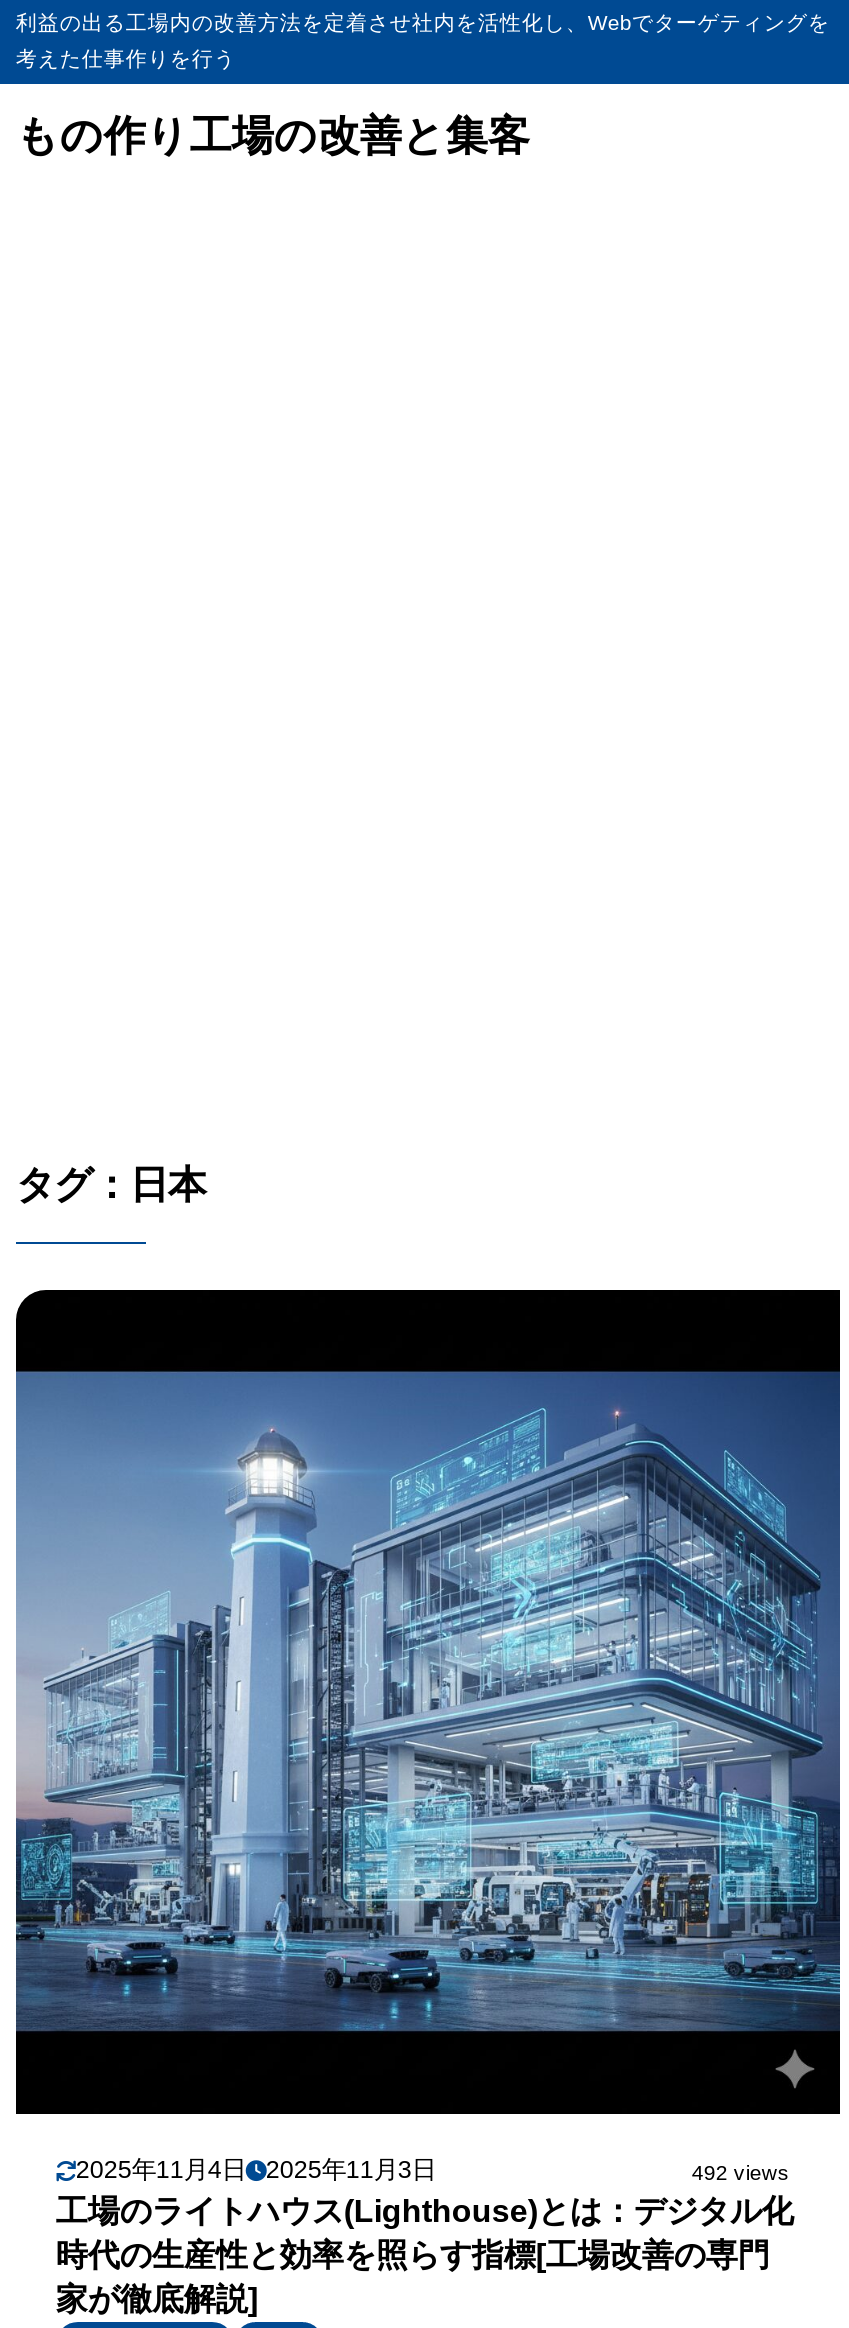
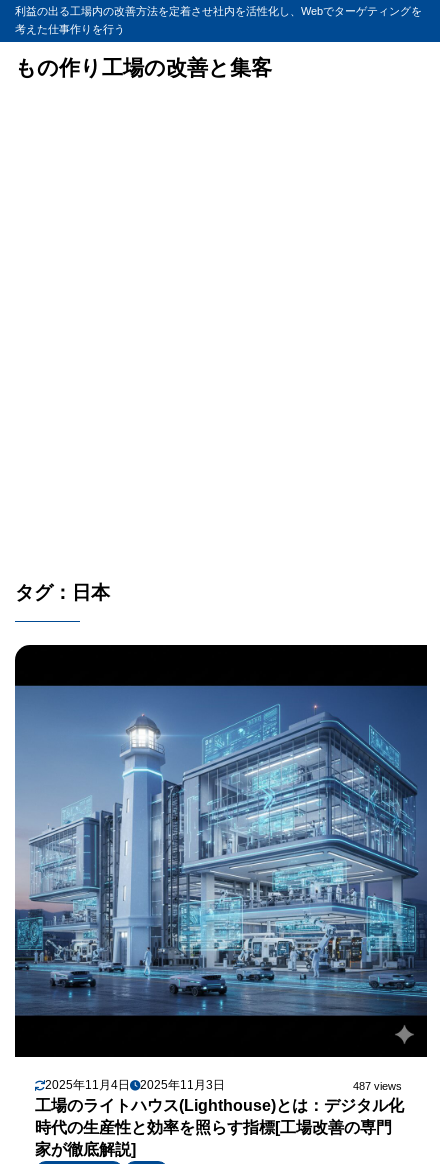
- 492 views
+ 487 views
